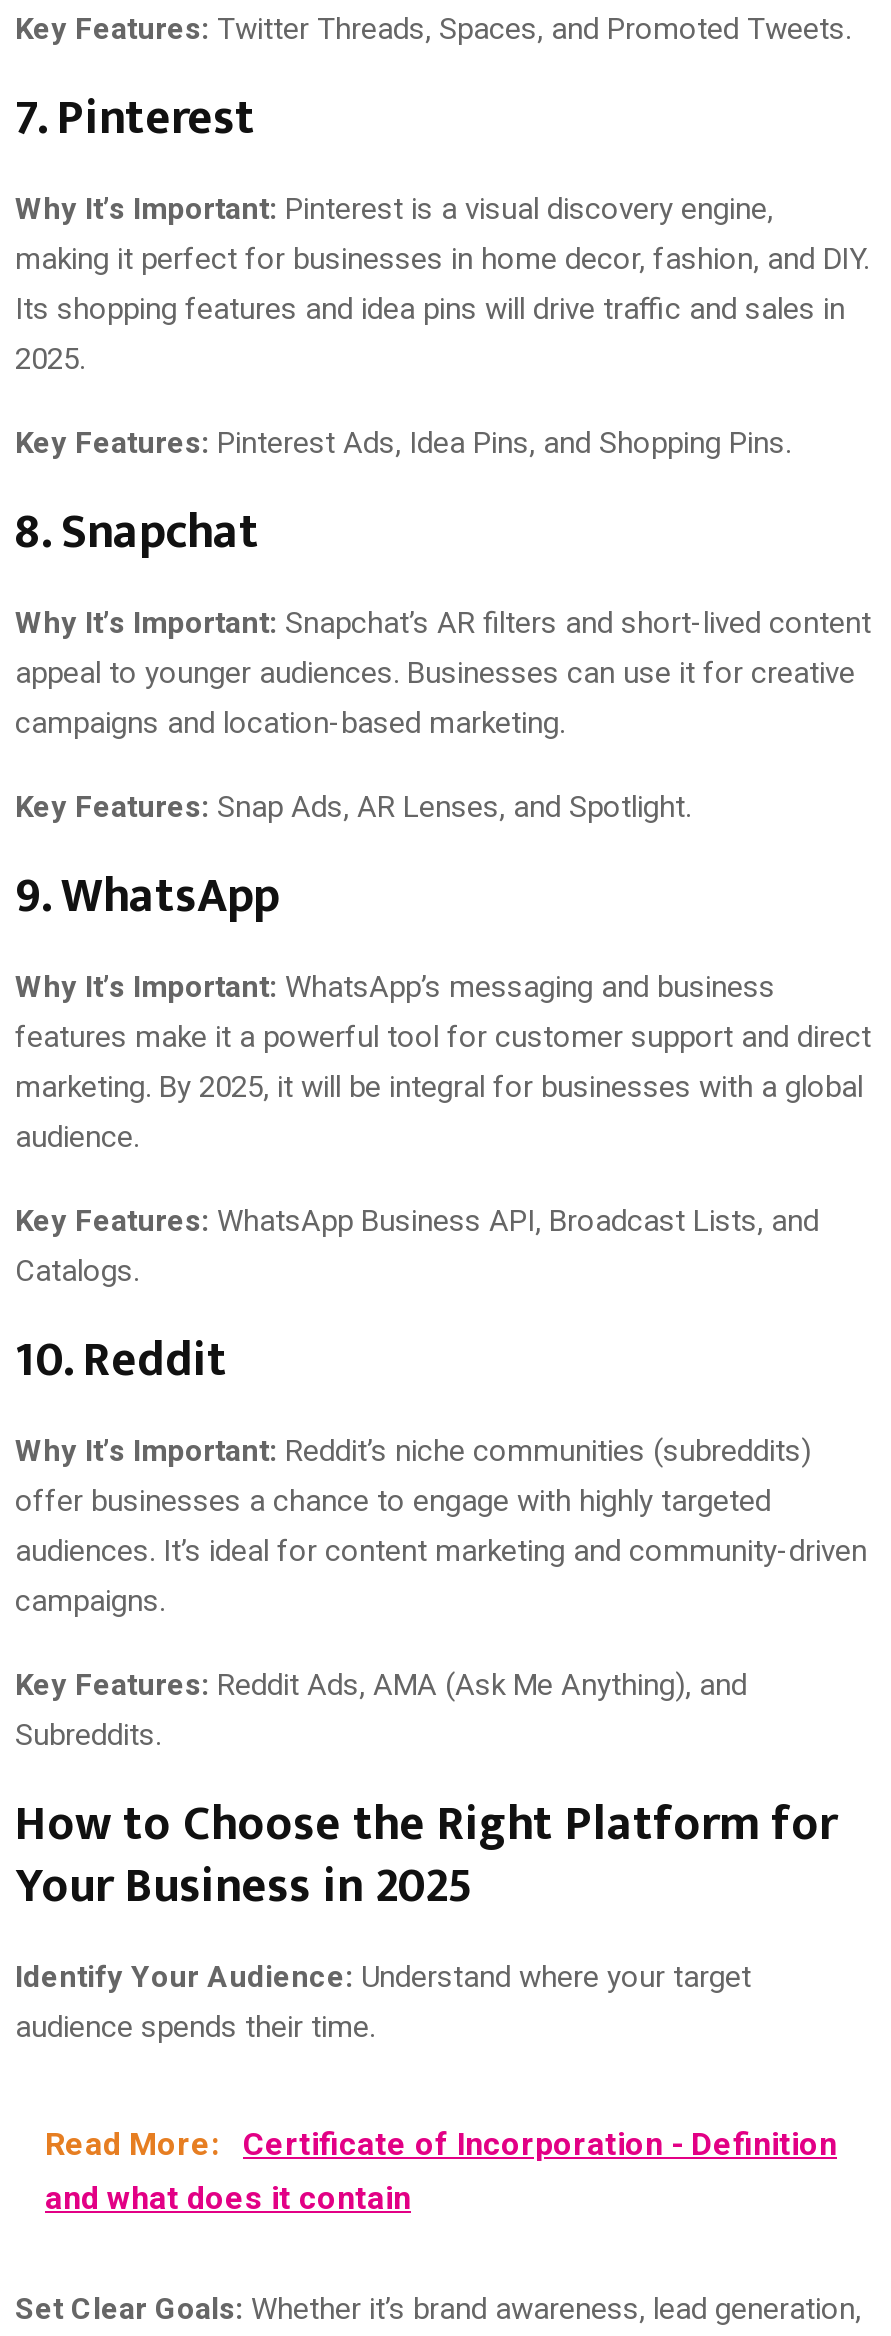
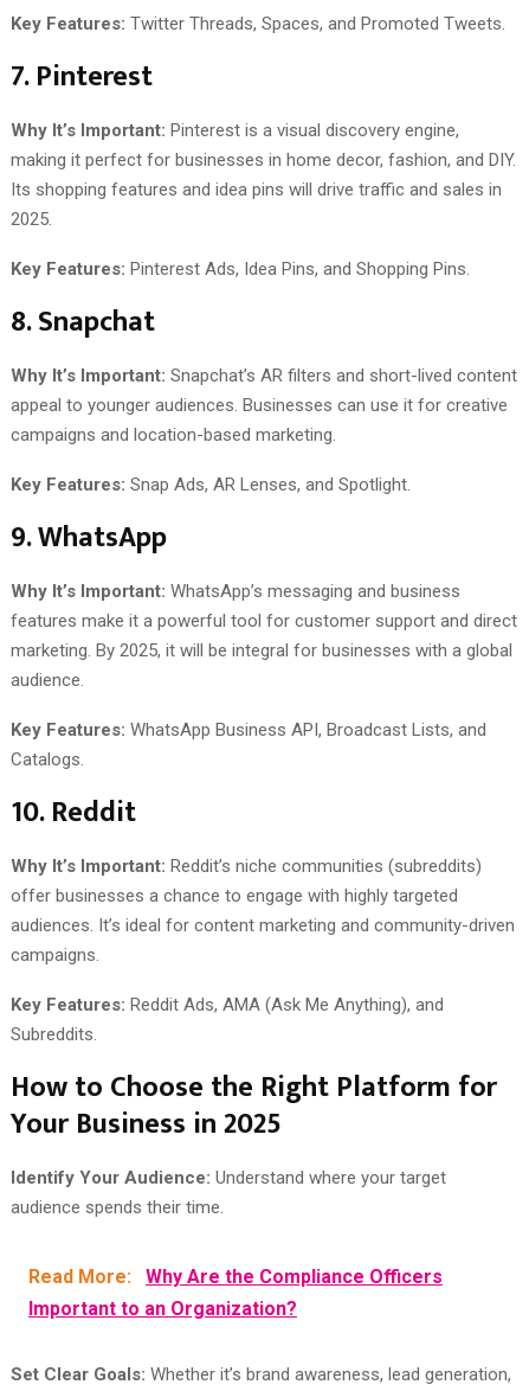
- Read More: Certificate of Incorporation - Definition
- and what does it contain
+ Read More: Why Are the Compliance Officers
+ Important to an Organization?
